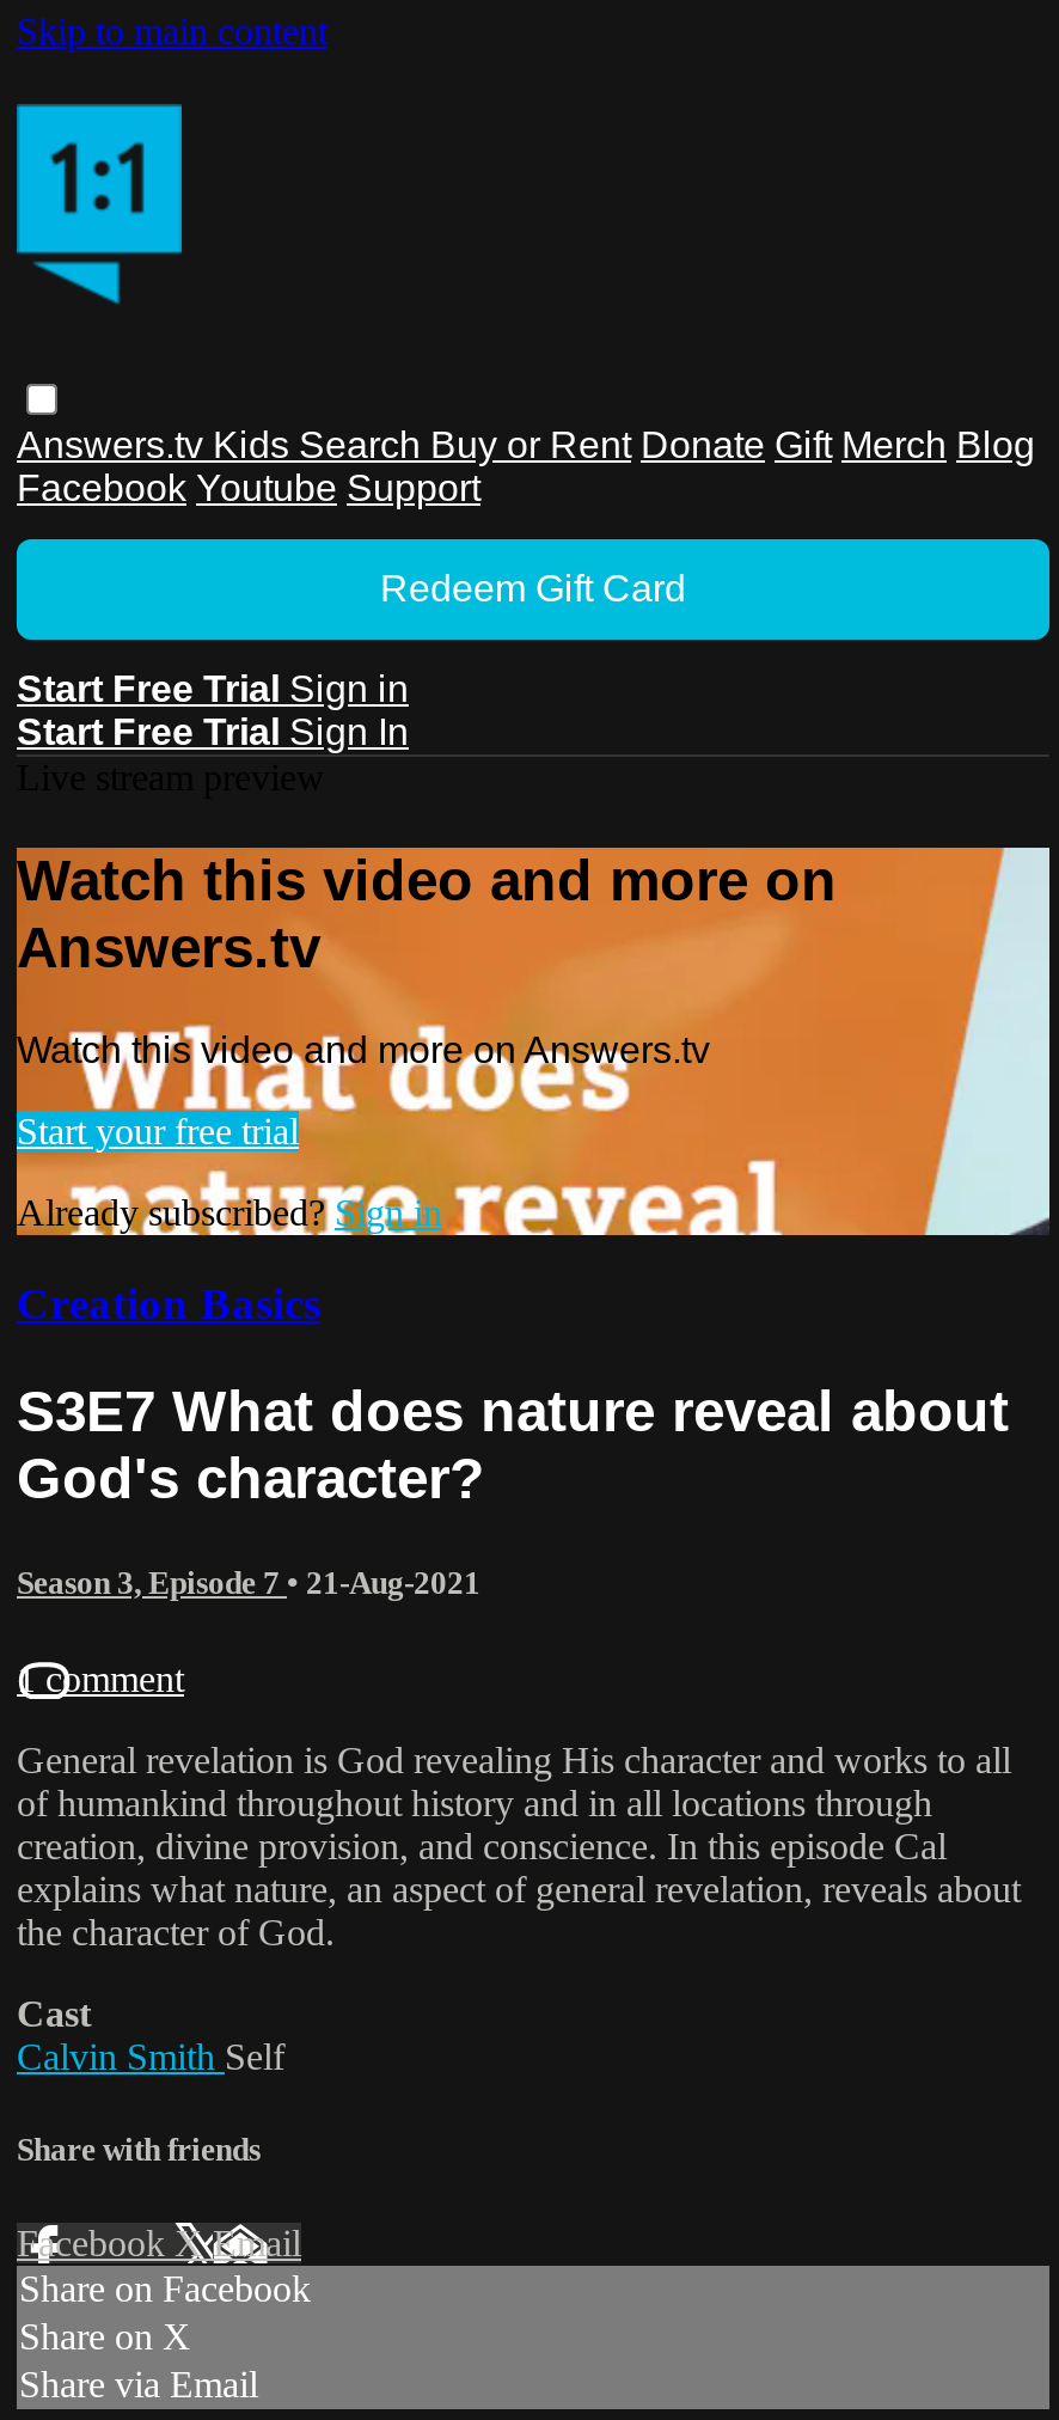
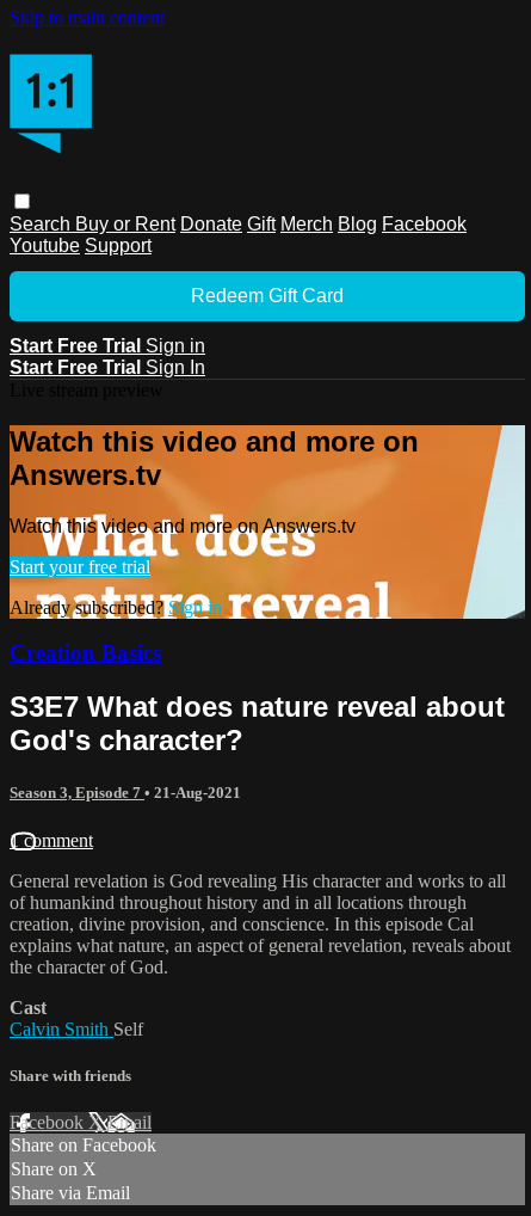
- Answers.tv Kids Search Buy or Rent Donate Gift Merch Blog
- Facebook Youtube Support
+ Search Buy or Rent Donate Gift Merch Blog Facebook
+ Youtube Support
